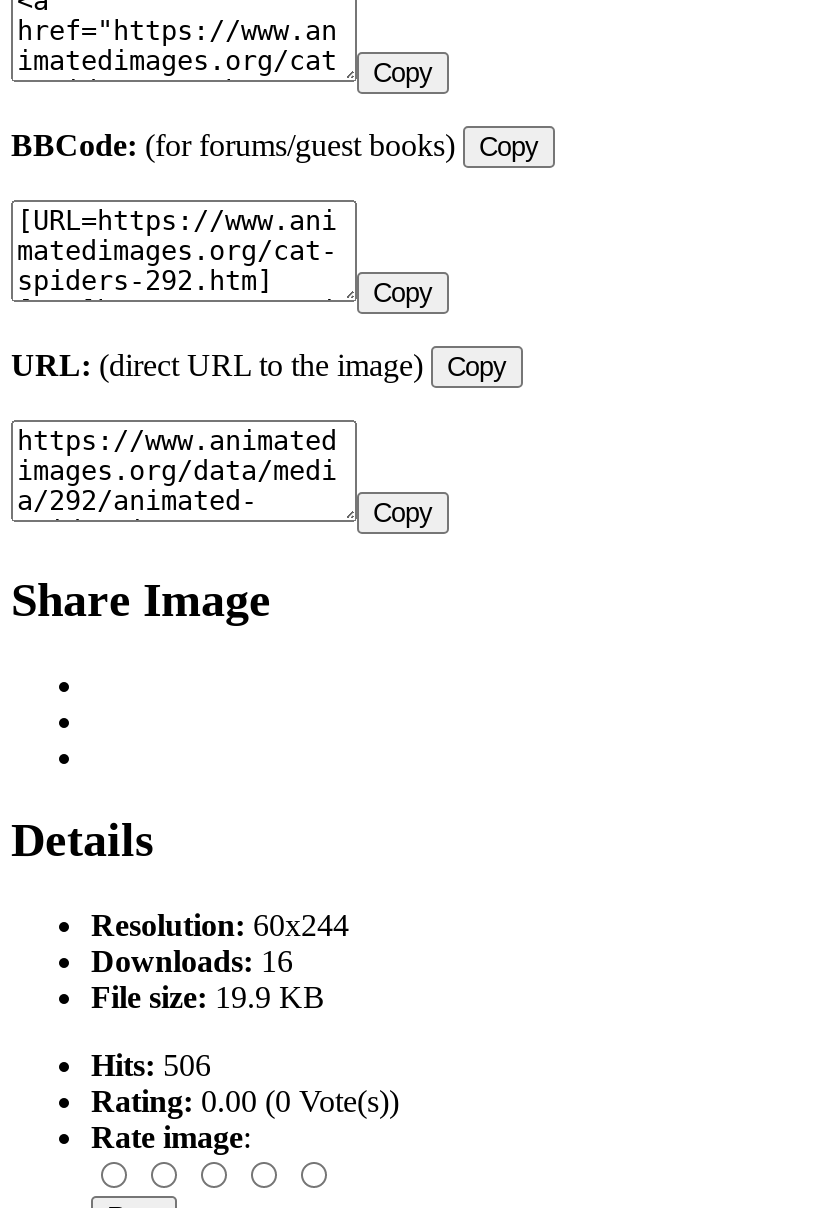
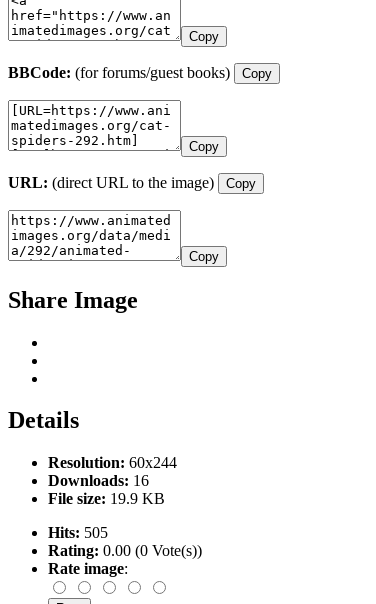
- Hits: 506
+ Hits: 505
